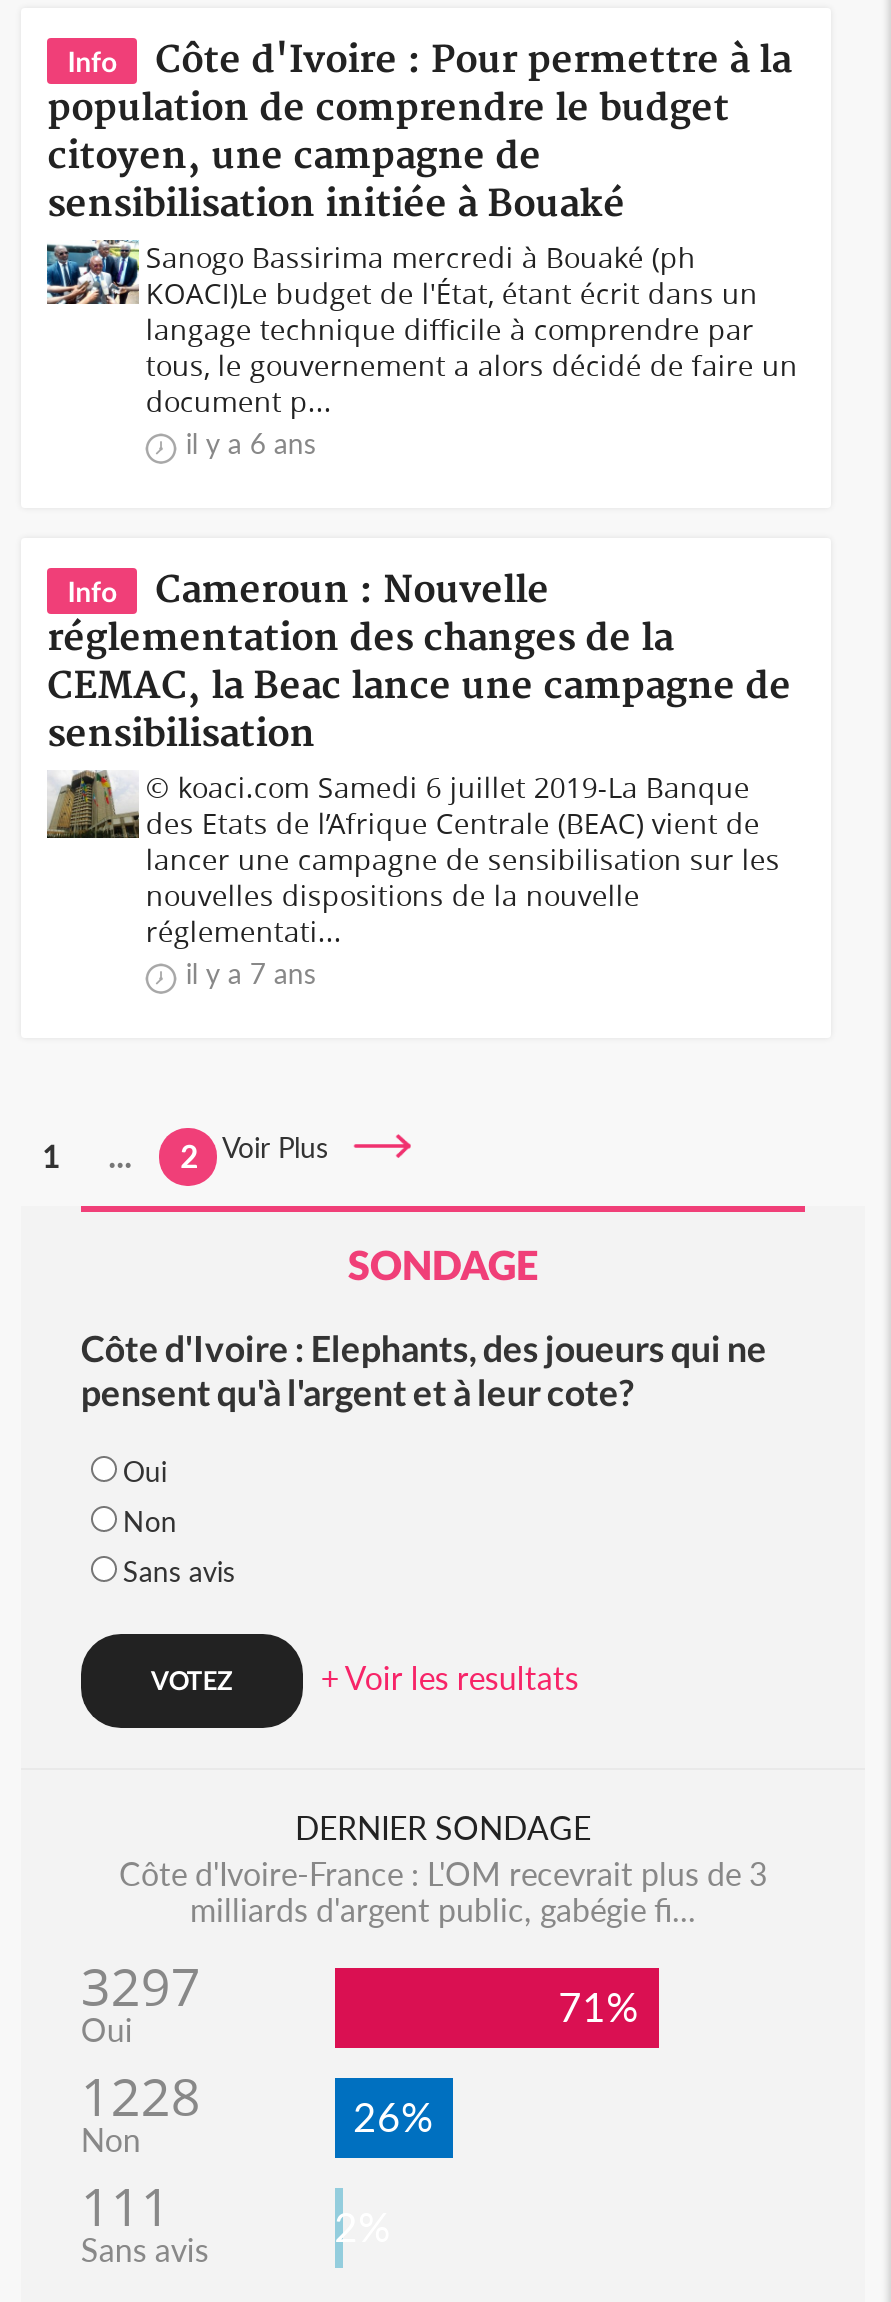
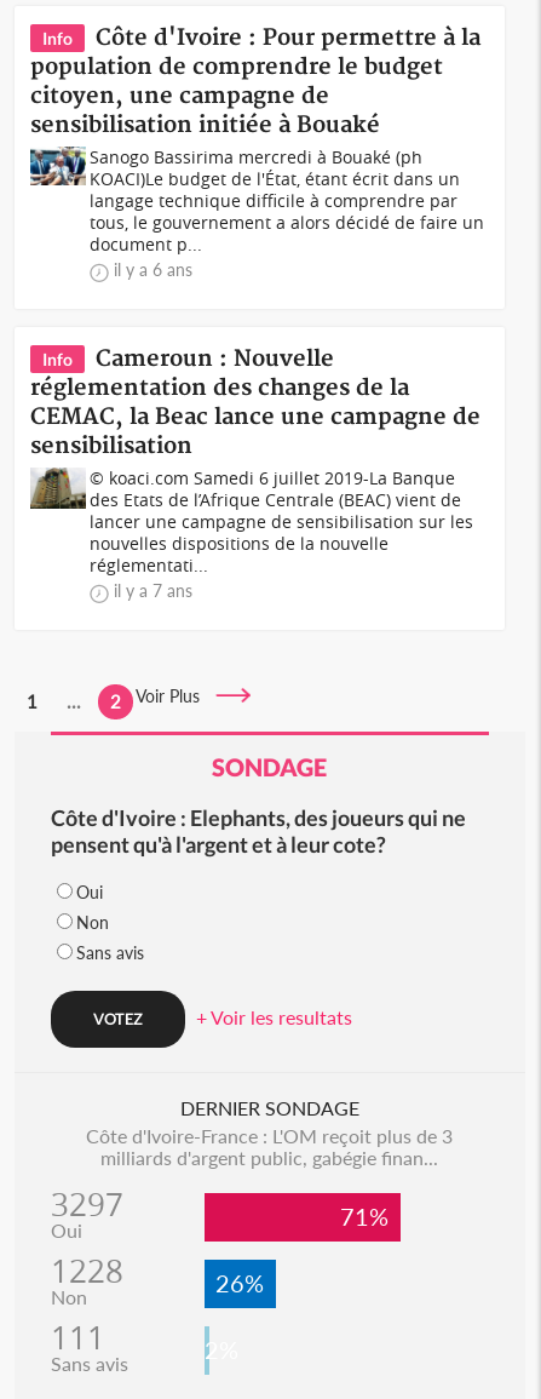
- Côte d'Ivoire-France : L'OM recevrait plus de 3
+ Côte d'Ivoire-France : L'OM reçoit plus de 3

- milliards d'argent public, gabégie fi...
+ milliards d'argent public, gabégie finan...
